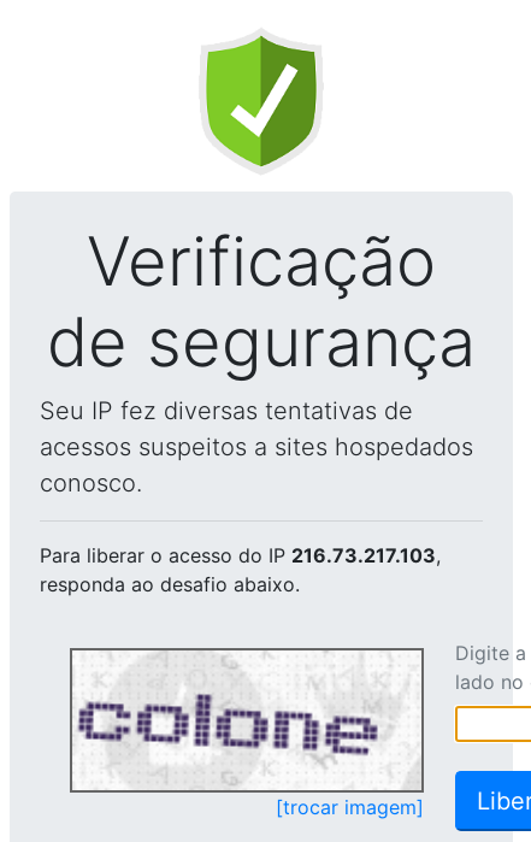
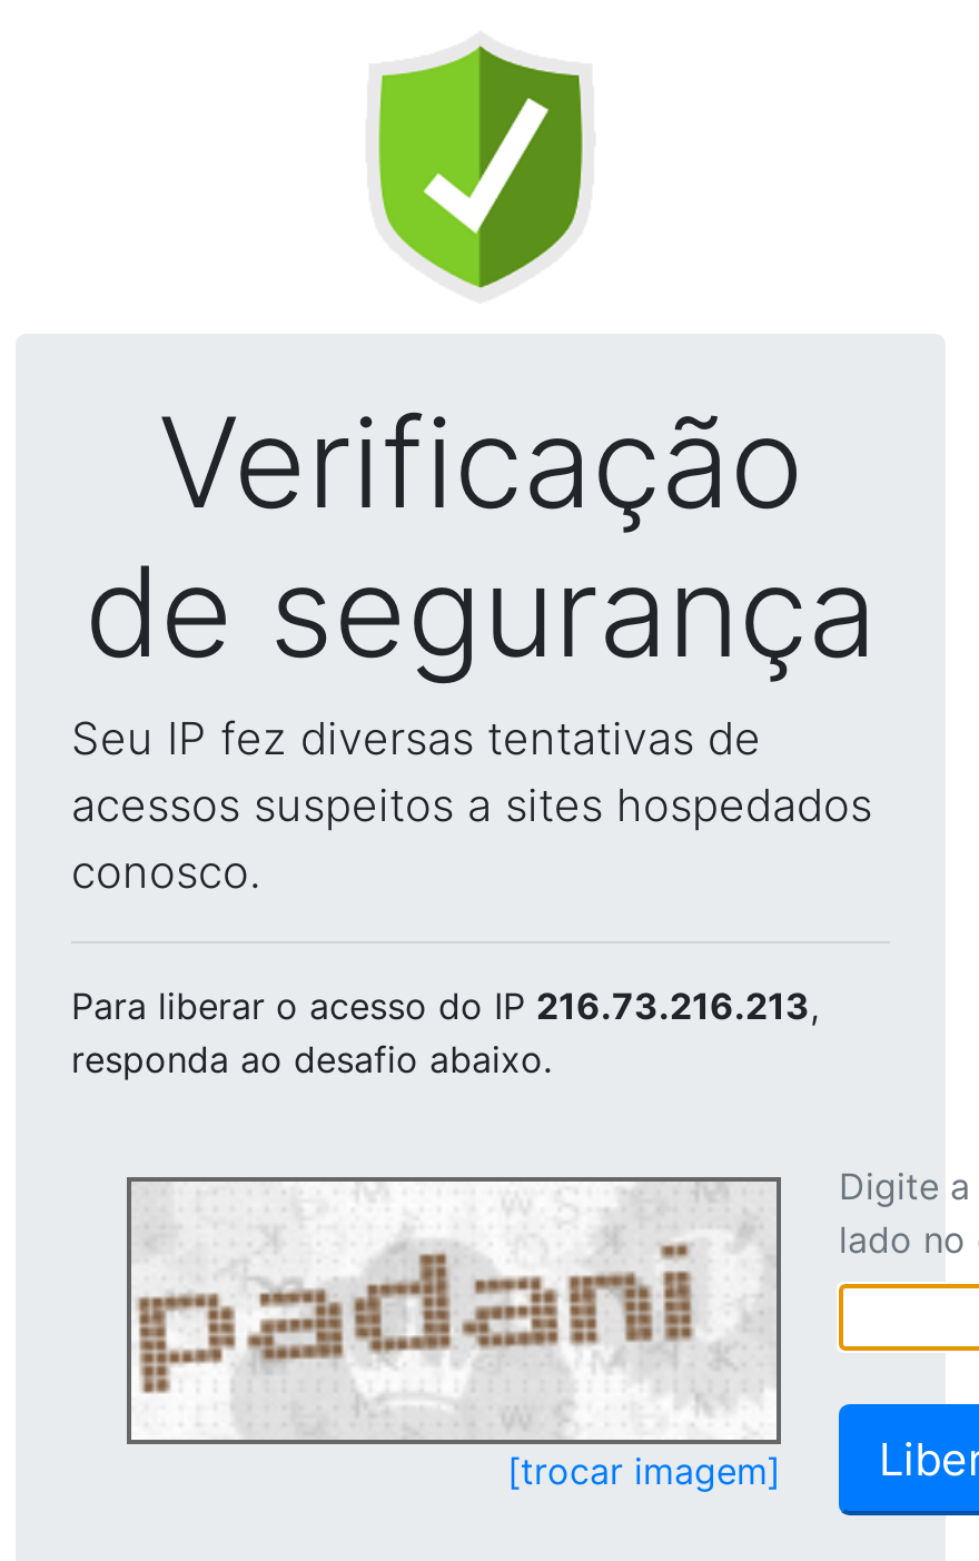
- Para liberar o acesso do IP 216.73.217.103,
+ Para liberar o acesso do IP 216.73.216.213,

- [image]
+ [image]
